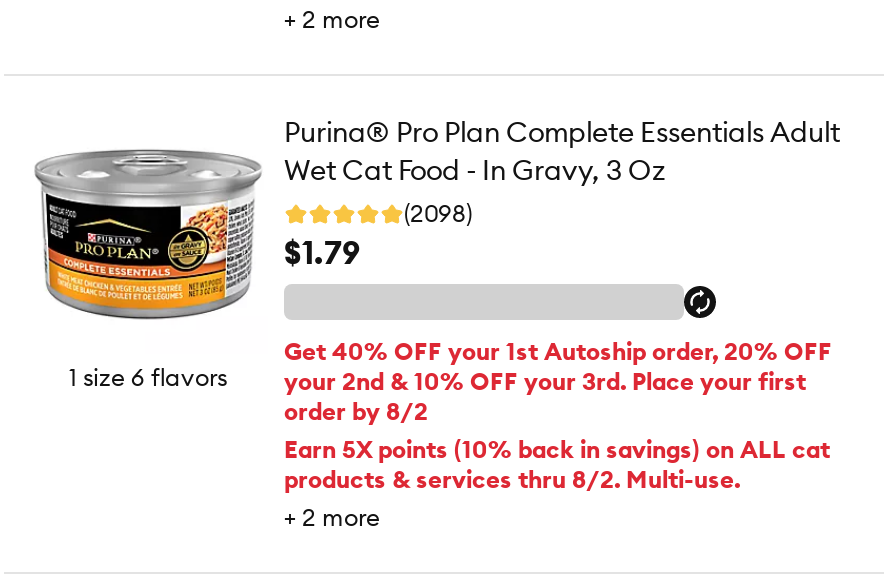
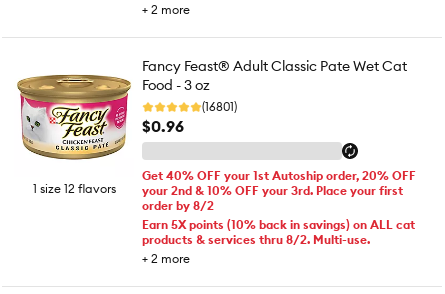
- [image]
- Purina® Pro Plan Complete Essentials Adult
- Wet Cat Food - In Gravy, 3 Oz
- (2098)
- $1.79
+ [image]
+ Fancy Feast® Adult Classic Pate Wet Cat
+ Food - 3 oz
+ (16801)
+ $0.96

- 1 size 6 flavors your 2nd & 10% OFF your 3rd. Place your first
+ 1 size 12 flavors your 2nd & 10% OFF your 3rd. Place your first
